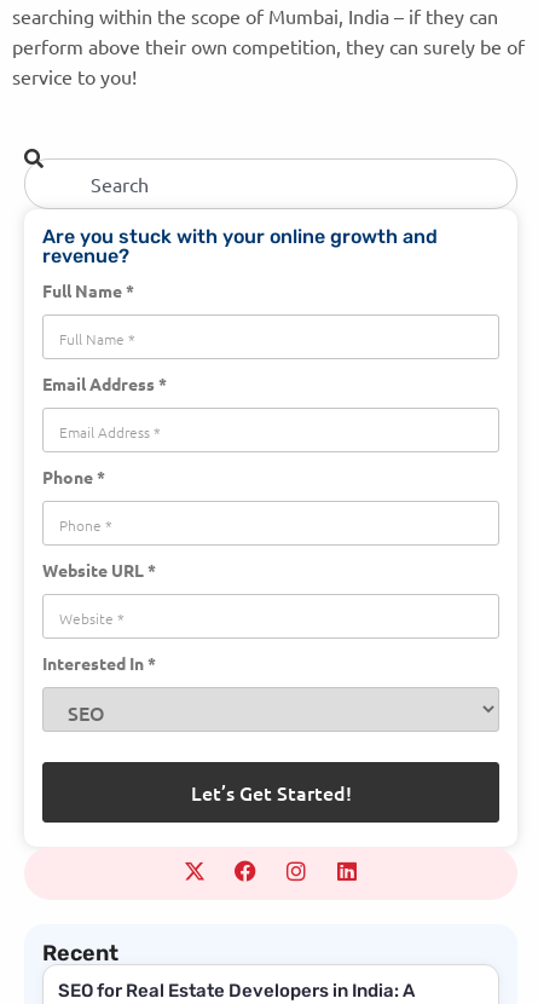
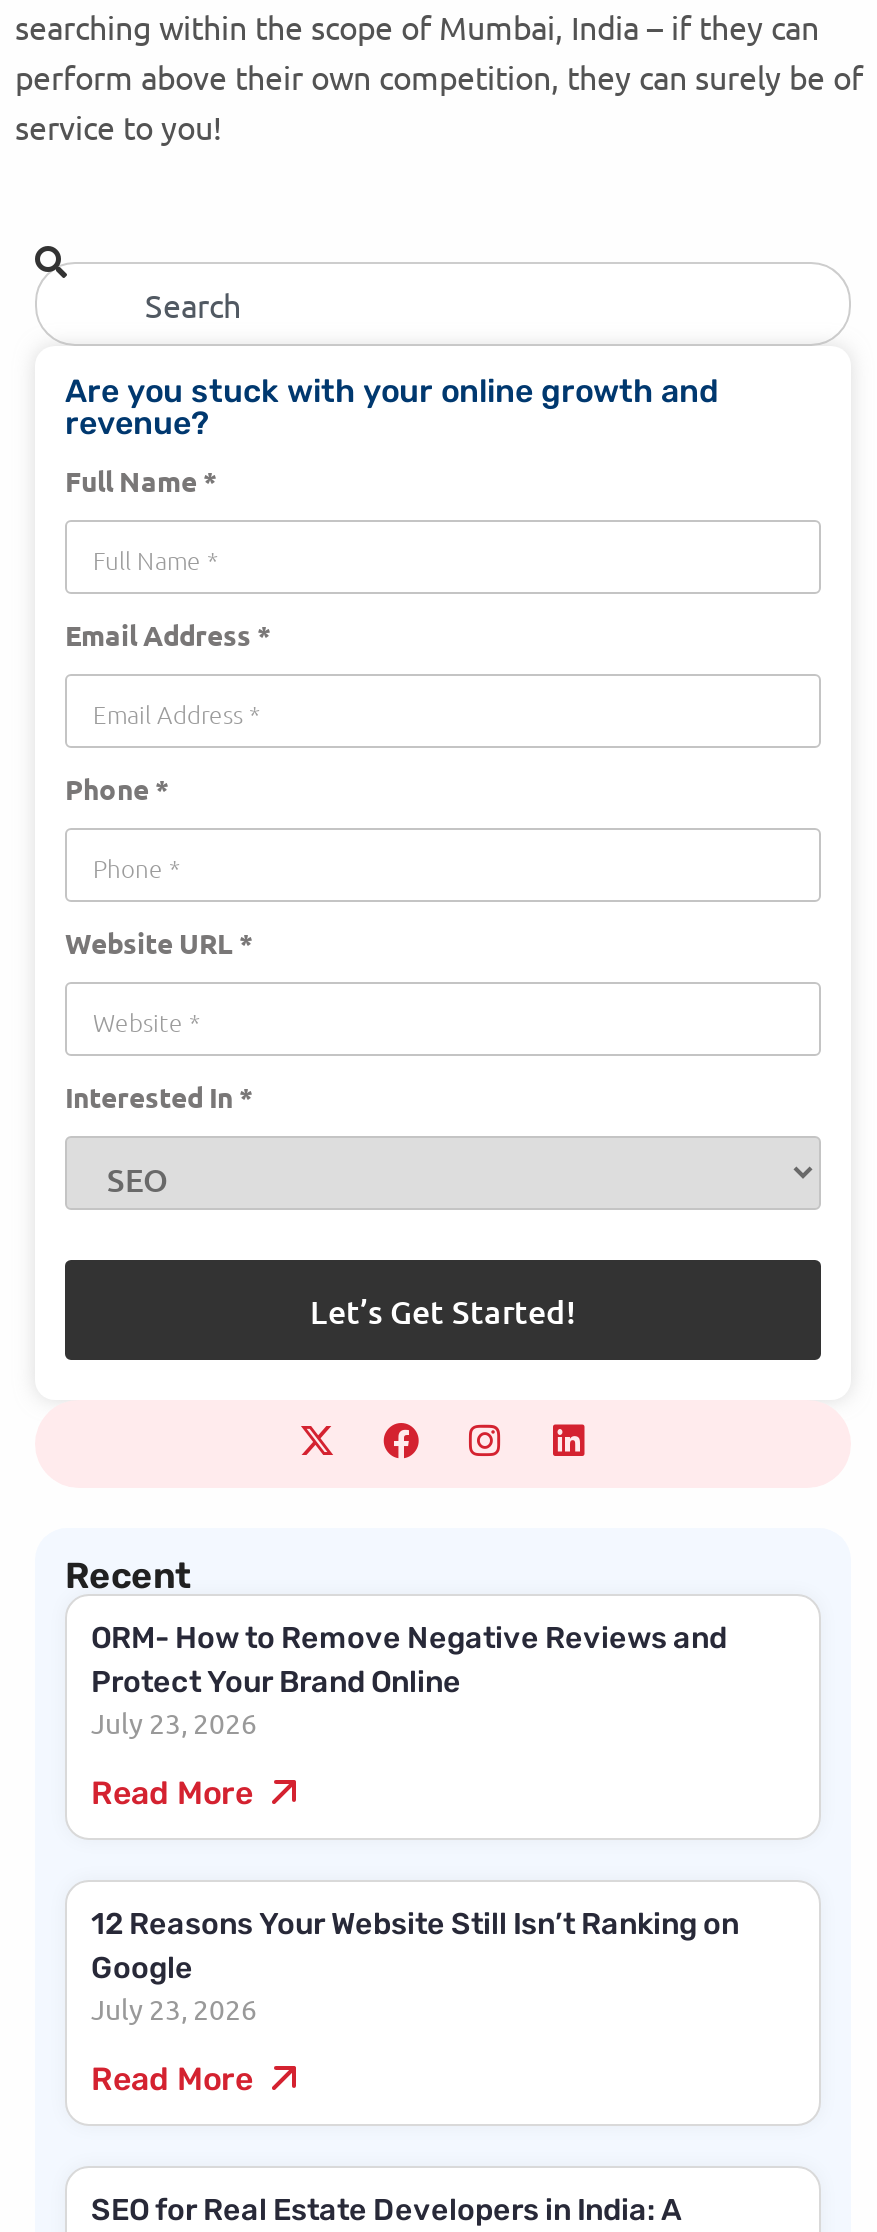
+ ORM- How to Remove Negative Reviews and
+ Protect Your Brand Online
+ July 23, 2026
+ Read More
+ 12 Reasons Your Website Still Isn’t Ranking on
+ Google
+ July 23, 2026
+ Read More
